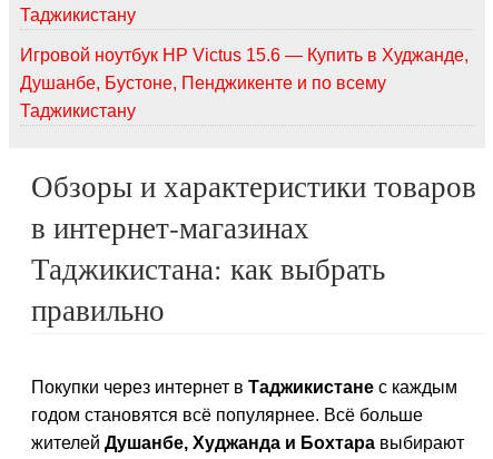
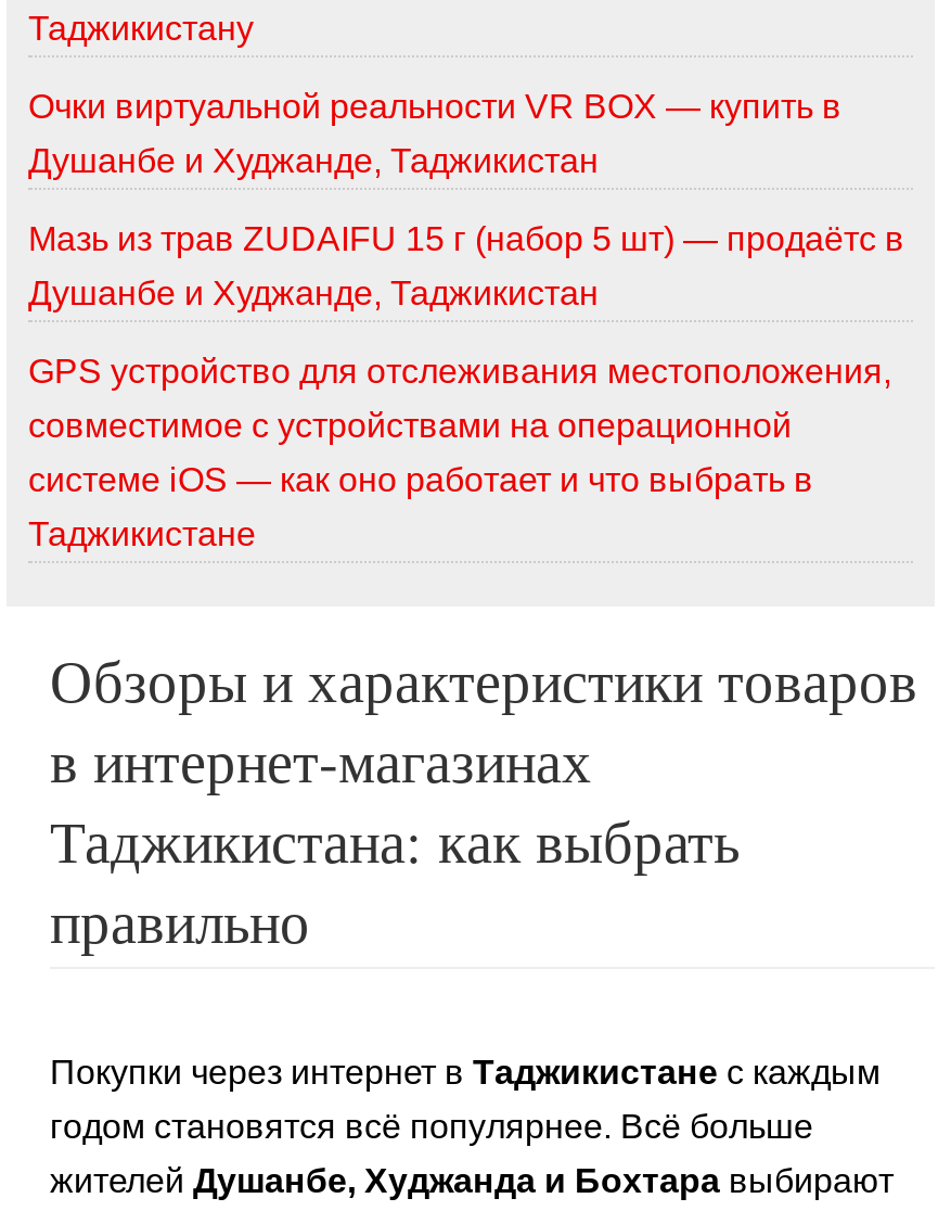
- Игровой ноутбук HP Victus 15.6 — Купить в Худжанде,
- Душанбе, Бустоне, Пенджикенте и по всему
- Таджикистану
+ Очки виртуальной реальности VR BOX — купить в
+ Душанбе и Худжанде, Таджикистан
+ Мазь из трав ZUDAIFU 15 г (набор 5 шт) — продаётс в
+ Душанбе и Худжанде, Таджикистан
+ GPS устройство для отслеживания местоположения,
+ совместимое с устройствами на операционной
+ системе iOS — как оно работает и что выбрать в
+ Таджикистане
